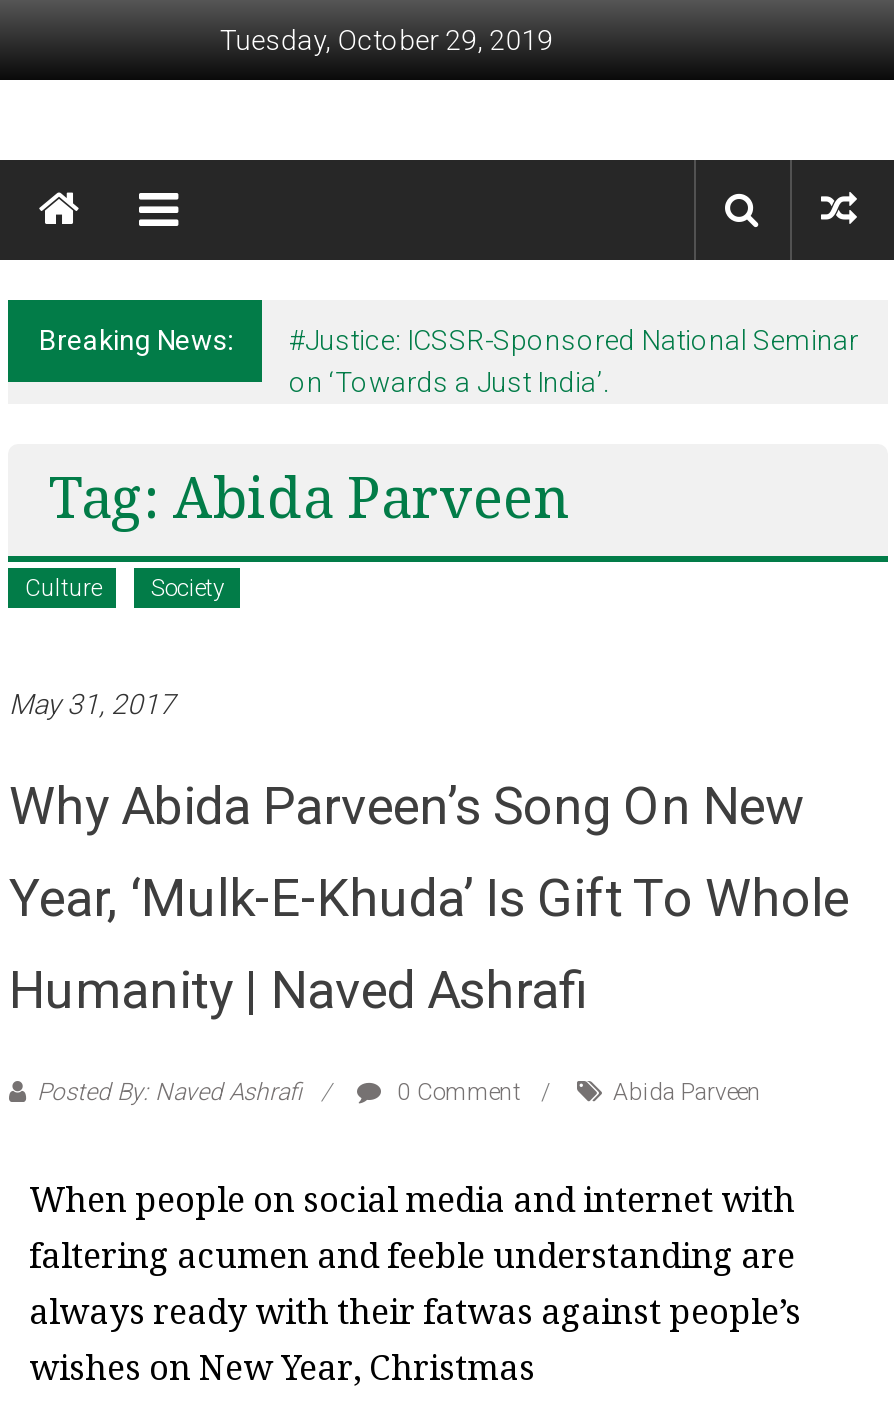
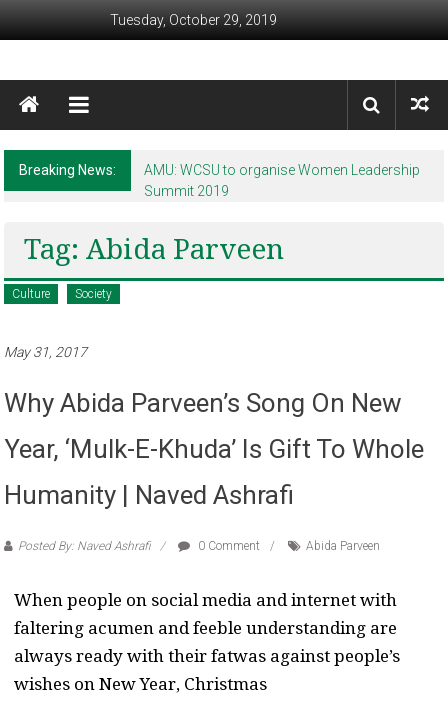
- #Justice: ICSSR-Sponsored National Seminar
- on ‘Towards a Just India’.
+ AMU: WCSU to organise Women Leadership
+ Summit 2019
